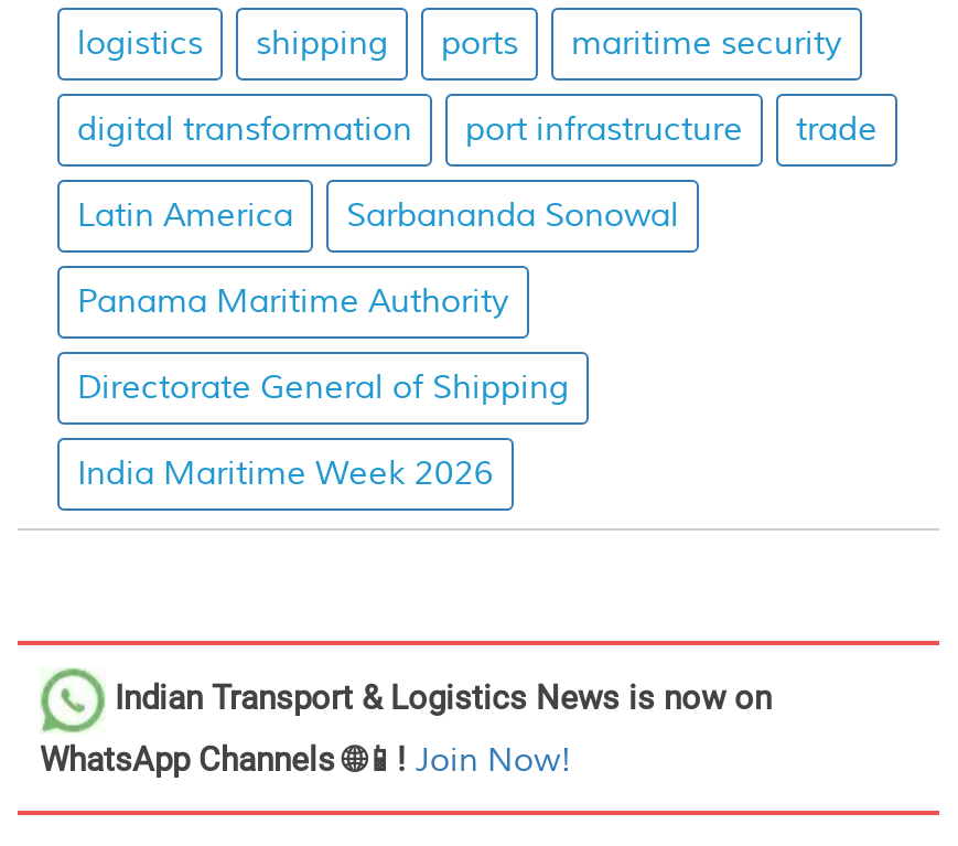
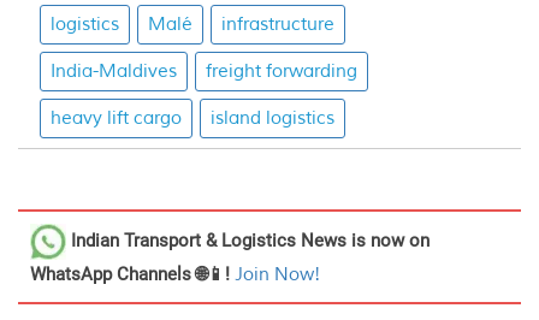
- shipping
- ports
- maritime security
- digital transformation
- port infrastructure
- trade
- Latin America
- Sarbananda Sonowal
- Panama Maritime Authority
- Directorate General of Shipping
- India Maritime Week 2026
+ Malé
+ infrastructure
+ India-Maldives
+ freight forwarding
+ heavy lift cargo
+ island logistics
